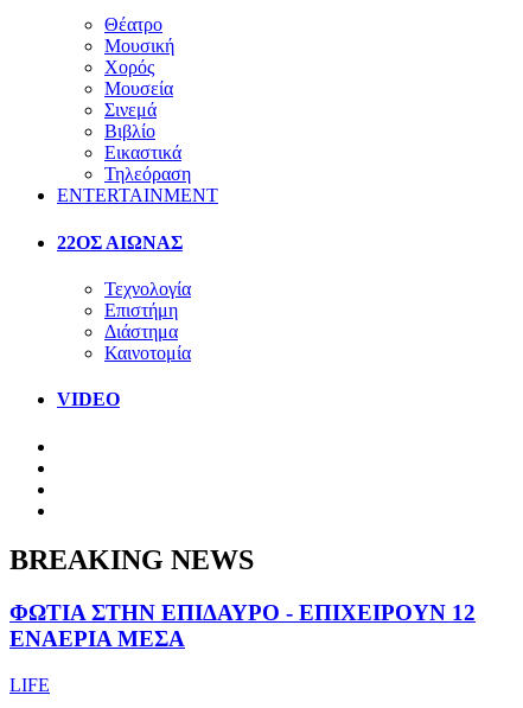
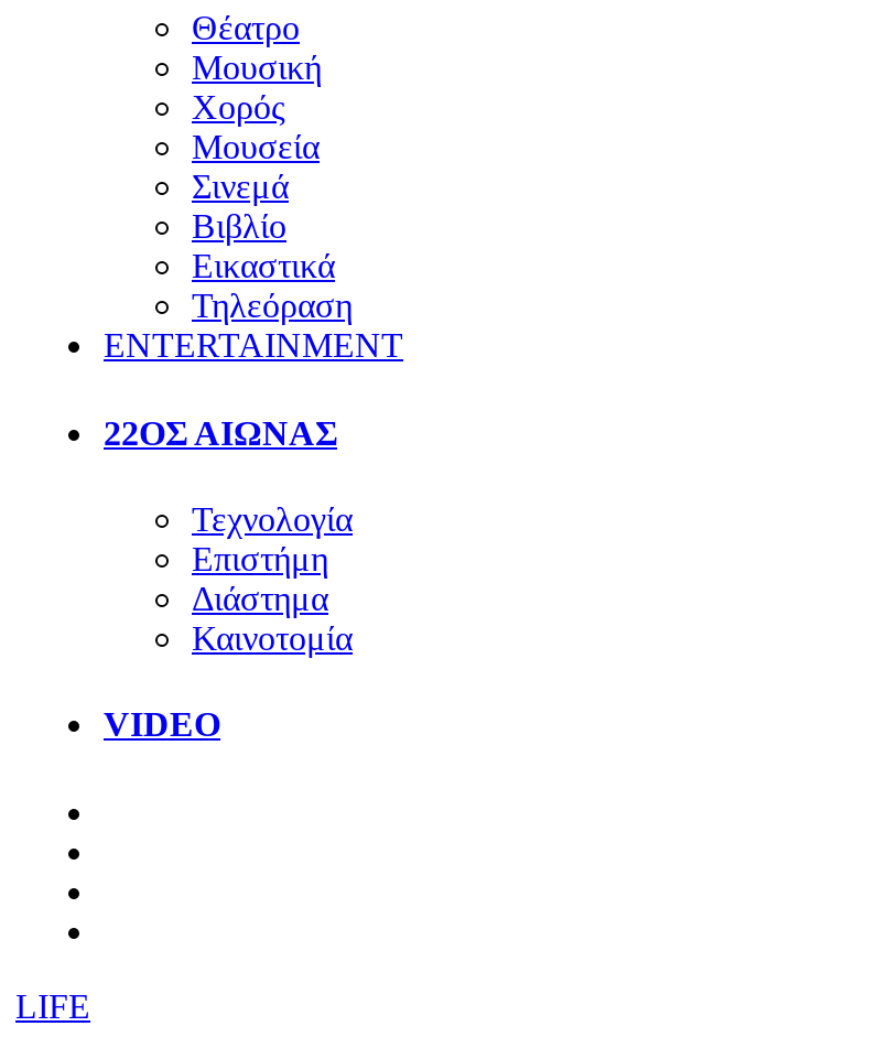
- BREAKING NEWS
- ΦΩΤΙΑ ΣΤΗΝ ΕΠΙΔΑΥΡΟ - ΕΠΙΧΕΙΡΟΥΝ 12
- ΕΝΑΕΡΙΑ ΜΕΣΑ
